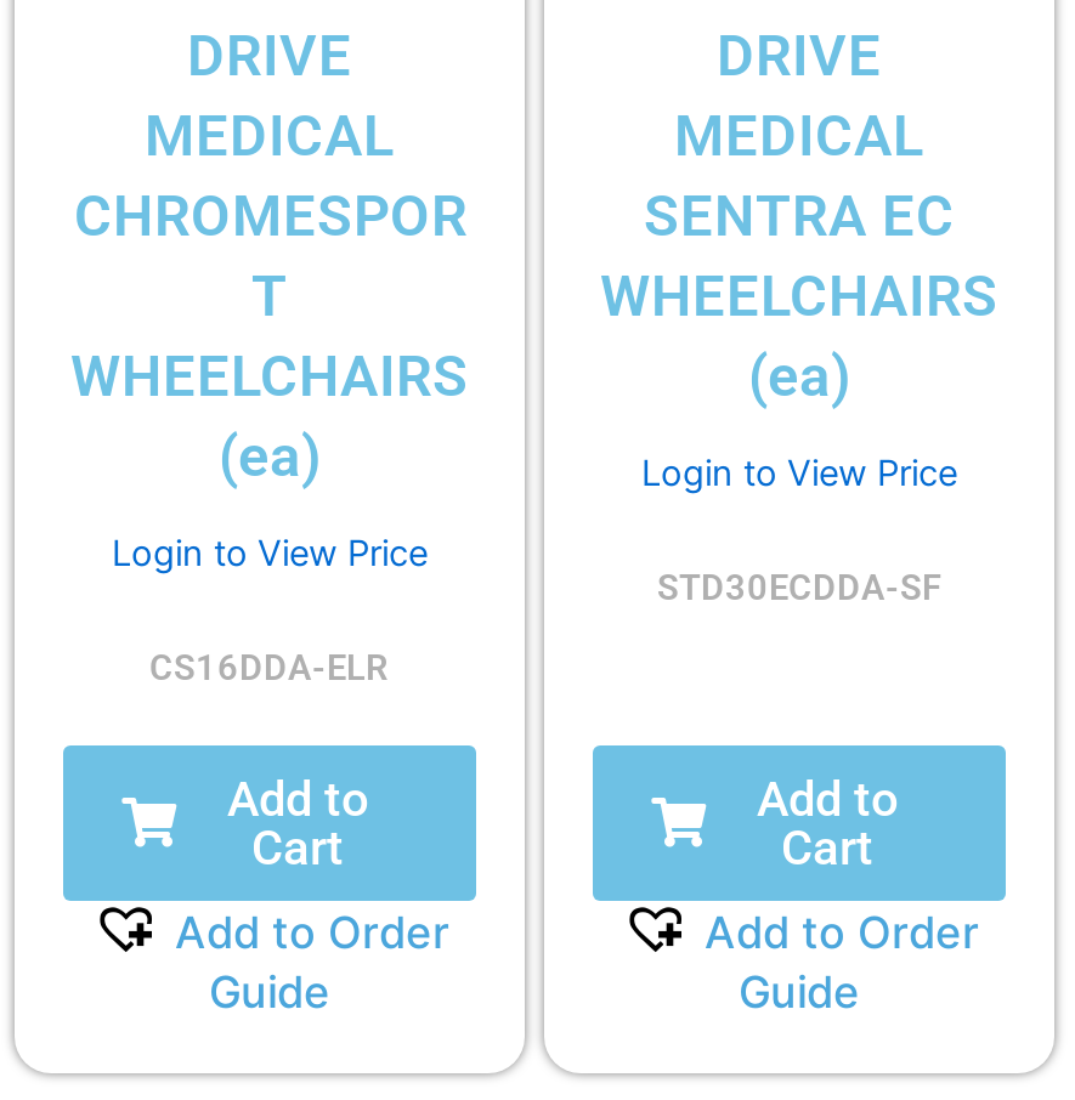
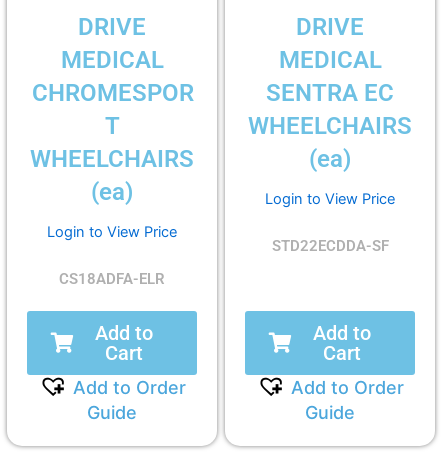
- STD30ECDDA-SF
+ STD22ECDDA-SF

- CS16DDA-ELR
+ CS18ADFA-ELR
